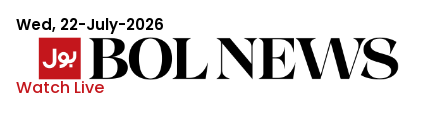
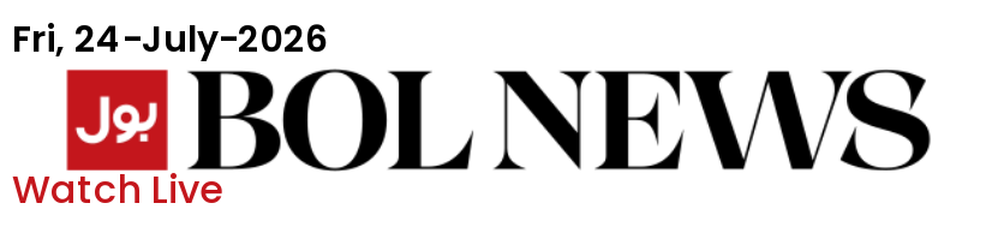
- Wed, 22-July-2026
+ Fri, 24-July-2026
